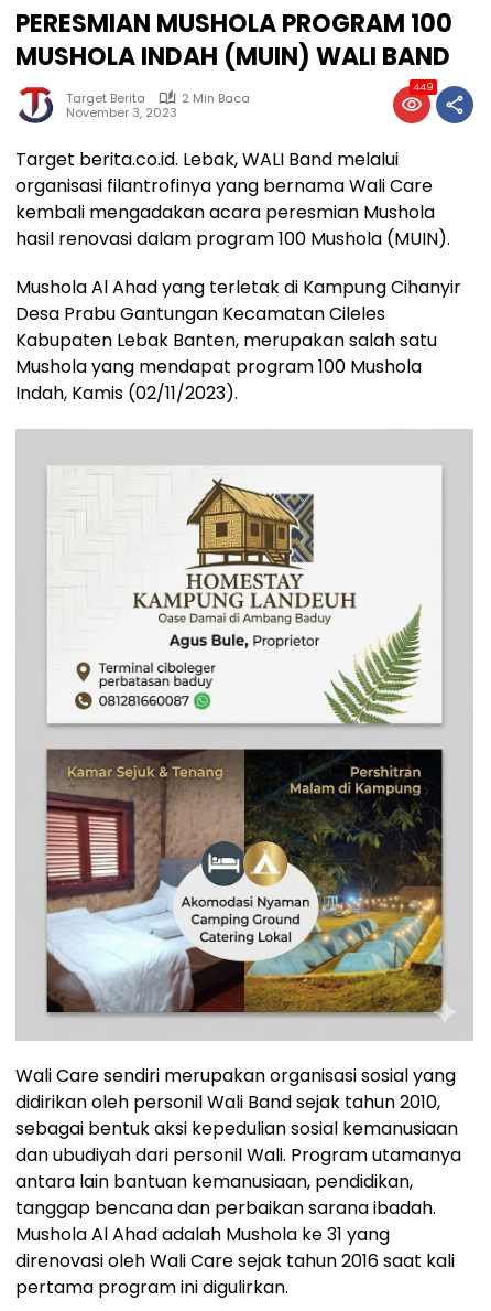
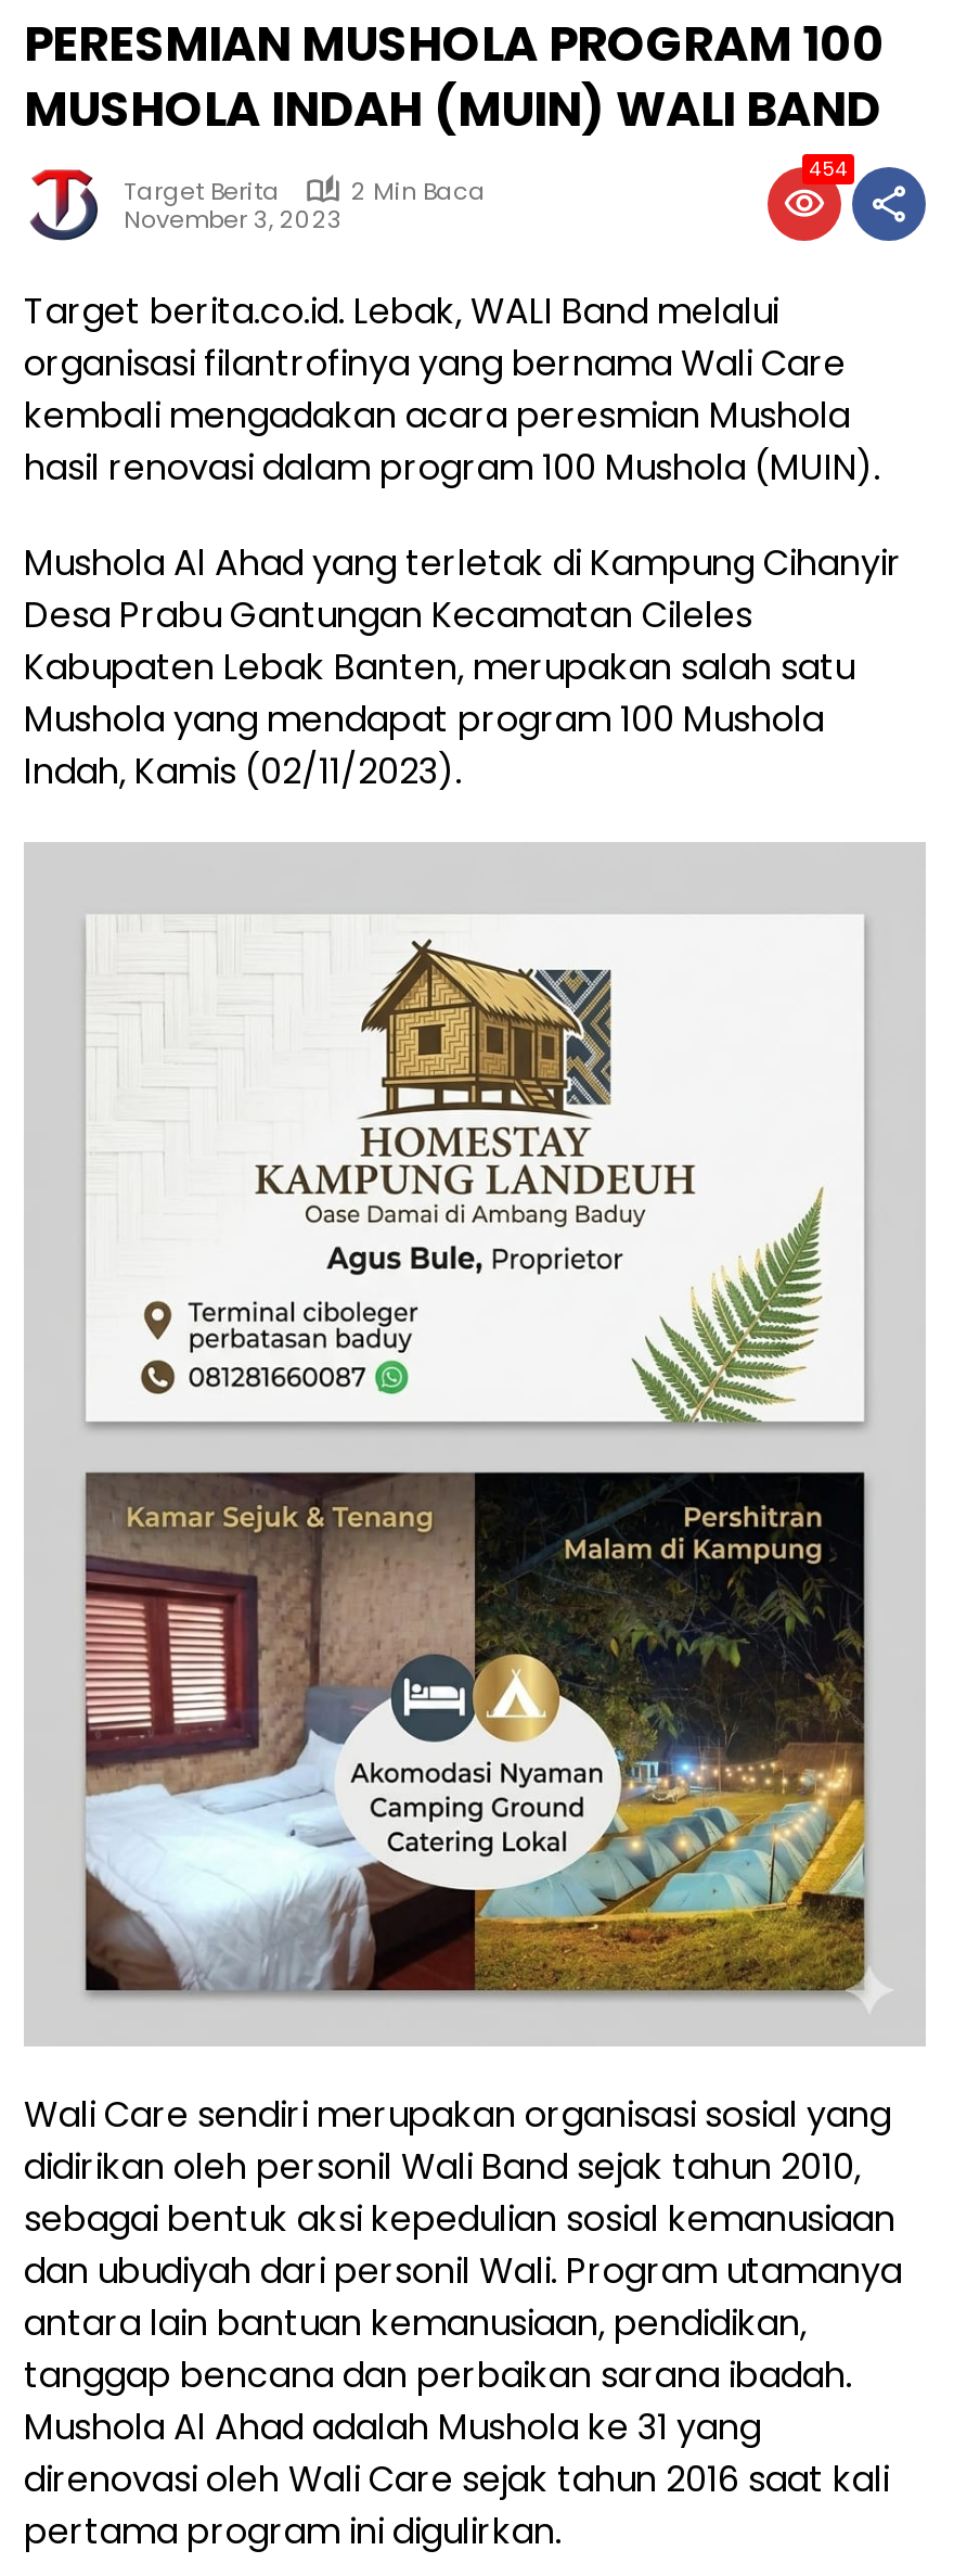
- 449
+ 454
